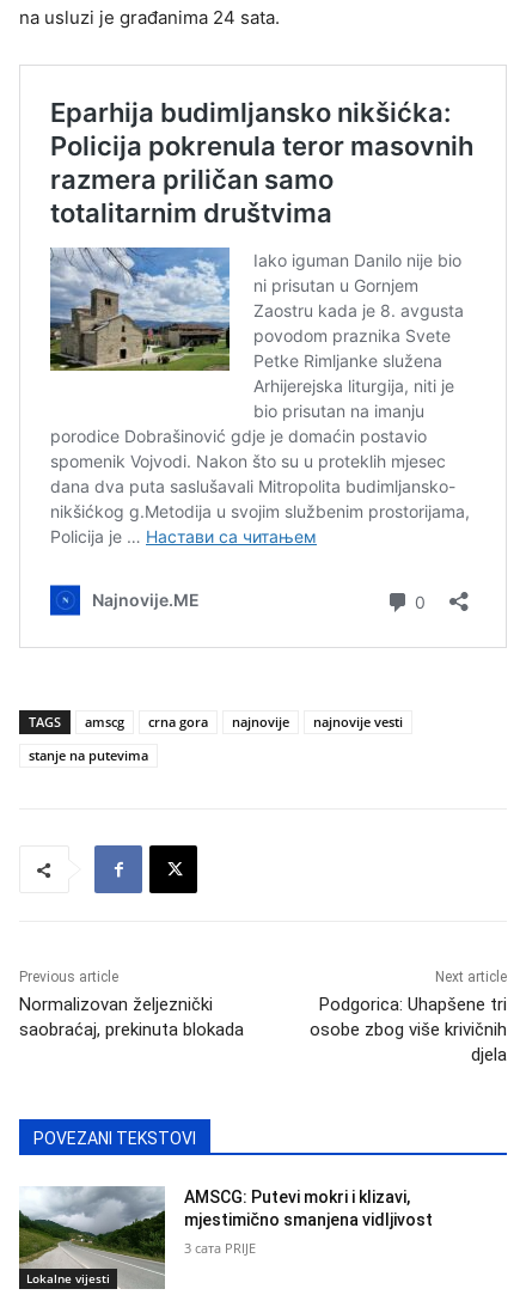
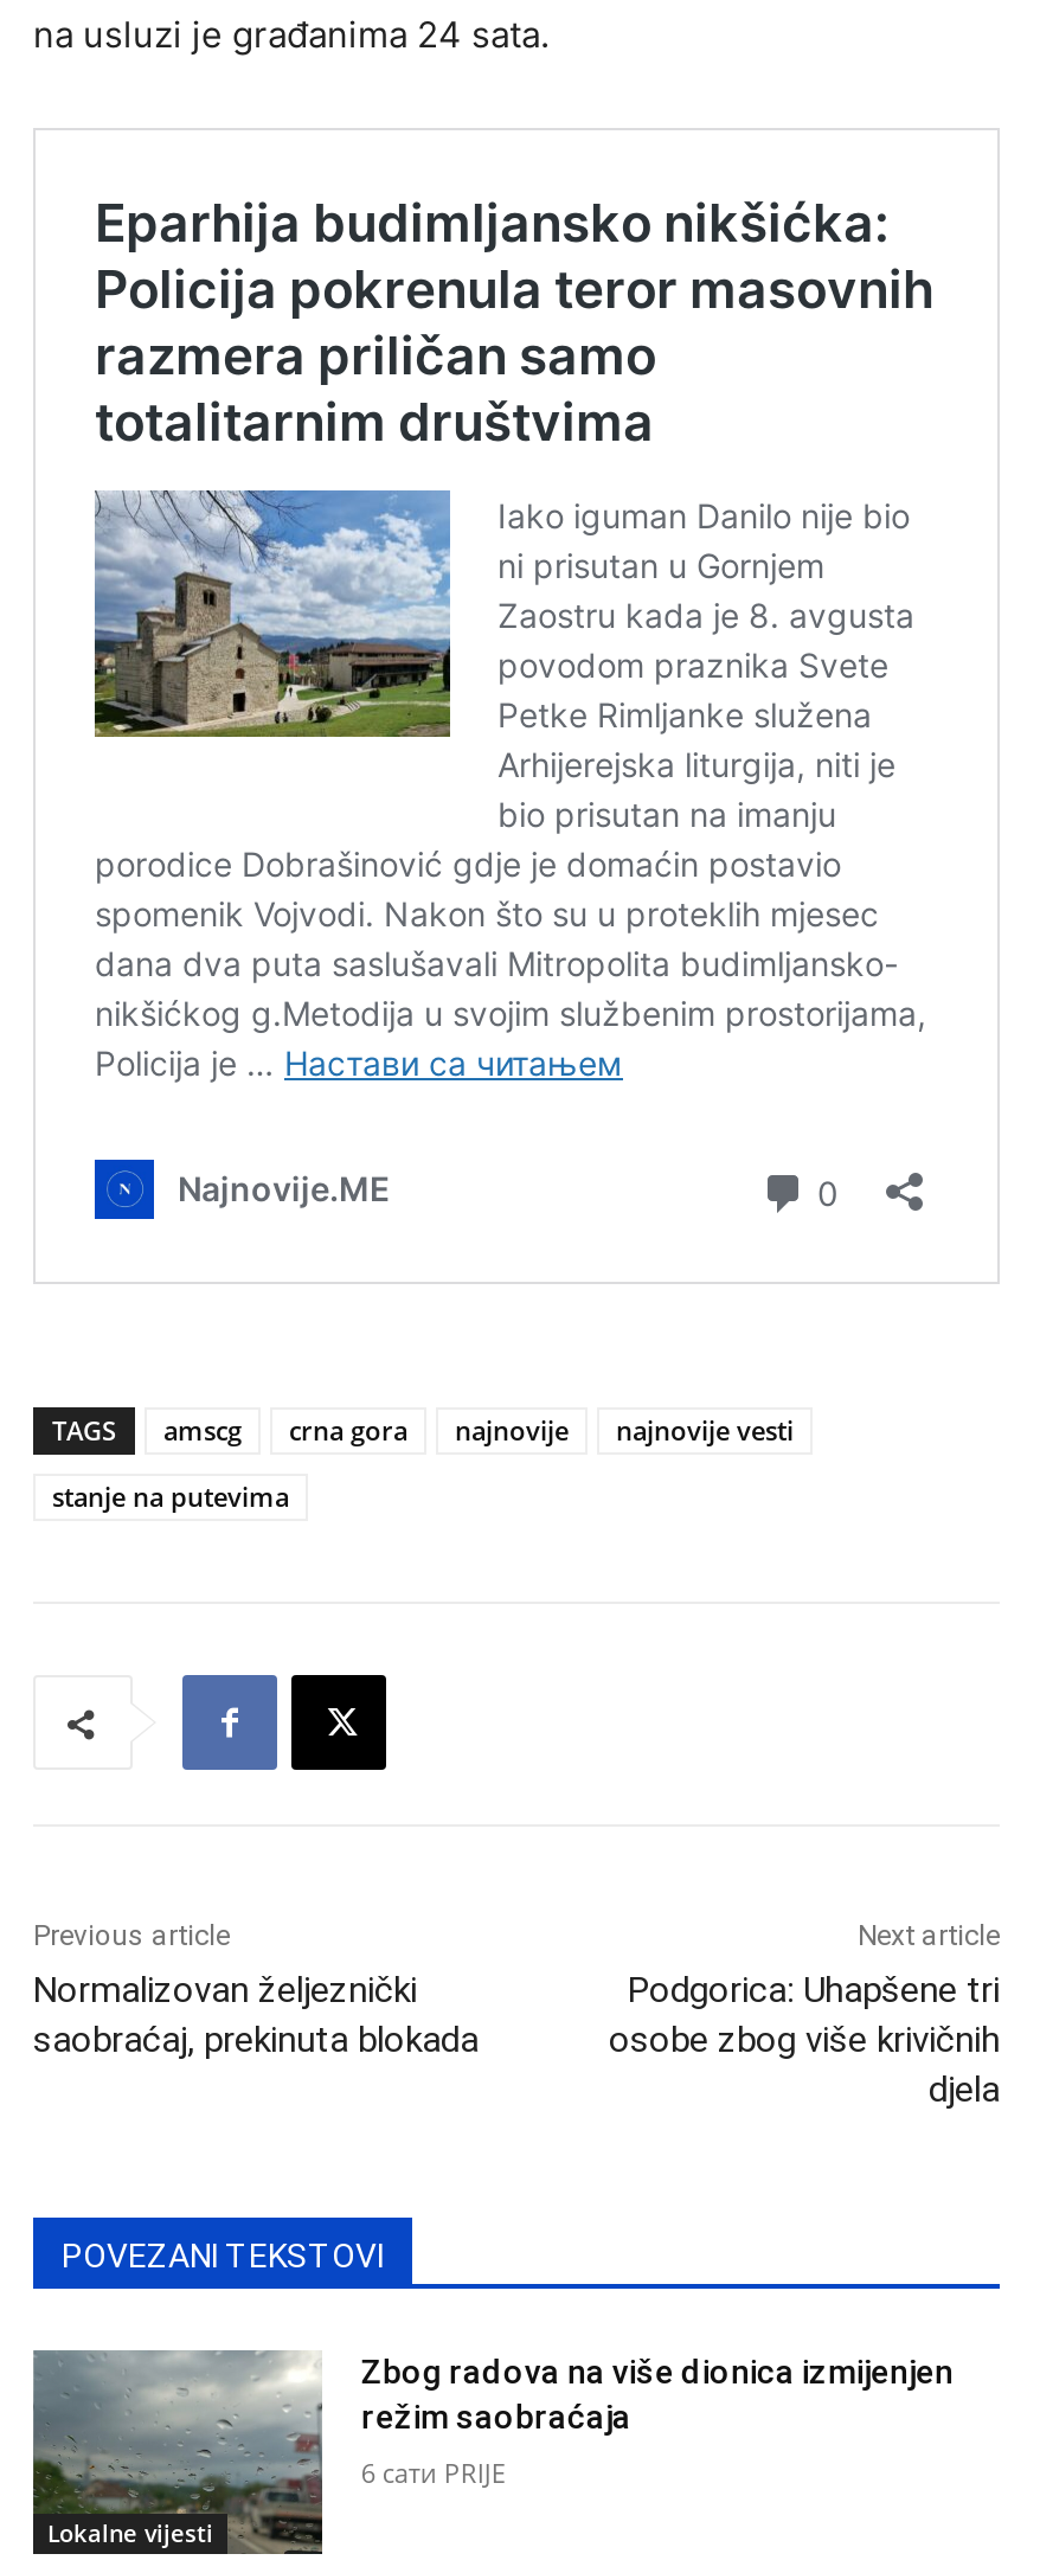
- [image]
- AMSCG: Putevi mokri i klizavi,
- mjestimično smanjena vidljivost
+ [image]
+ Zbog radova na više dionica izmijenjen
+ režim saobraćaja

- 3 сата PRIJE
+ 6 сати PRIJE
